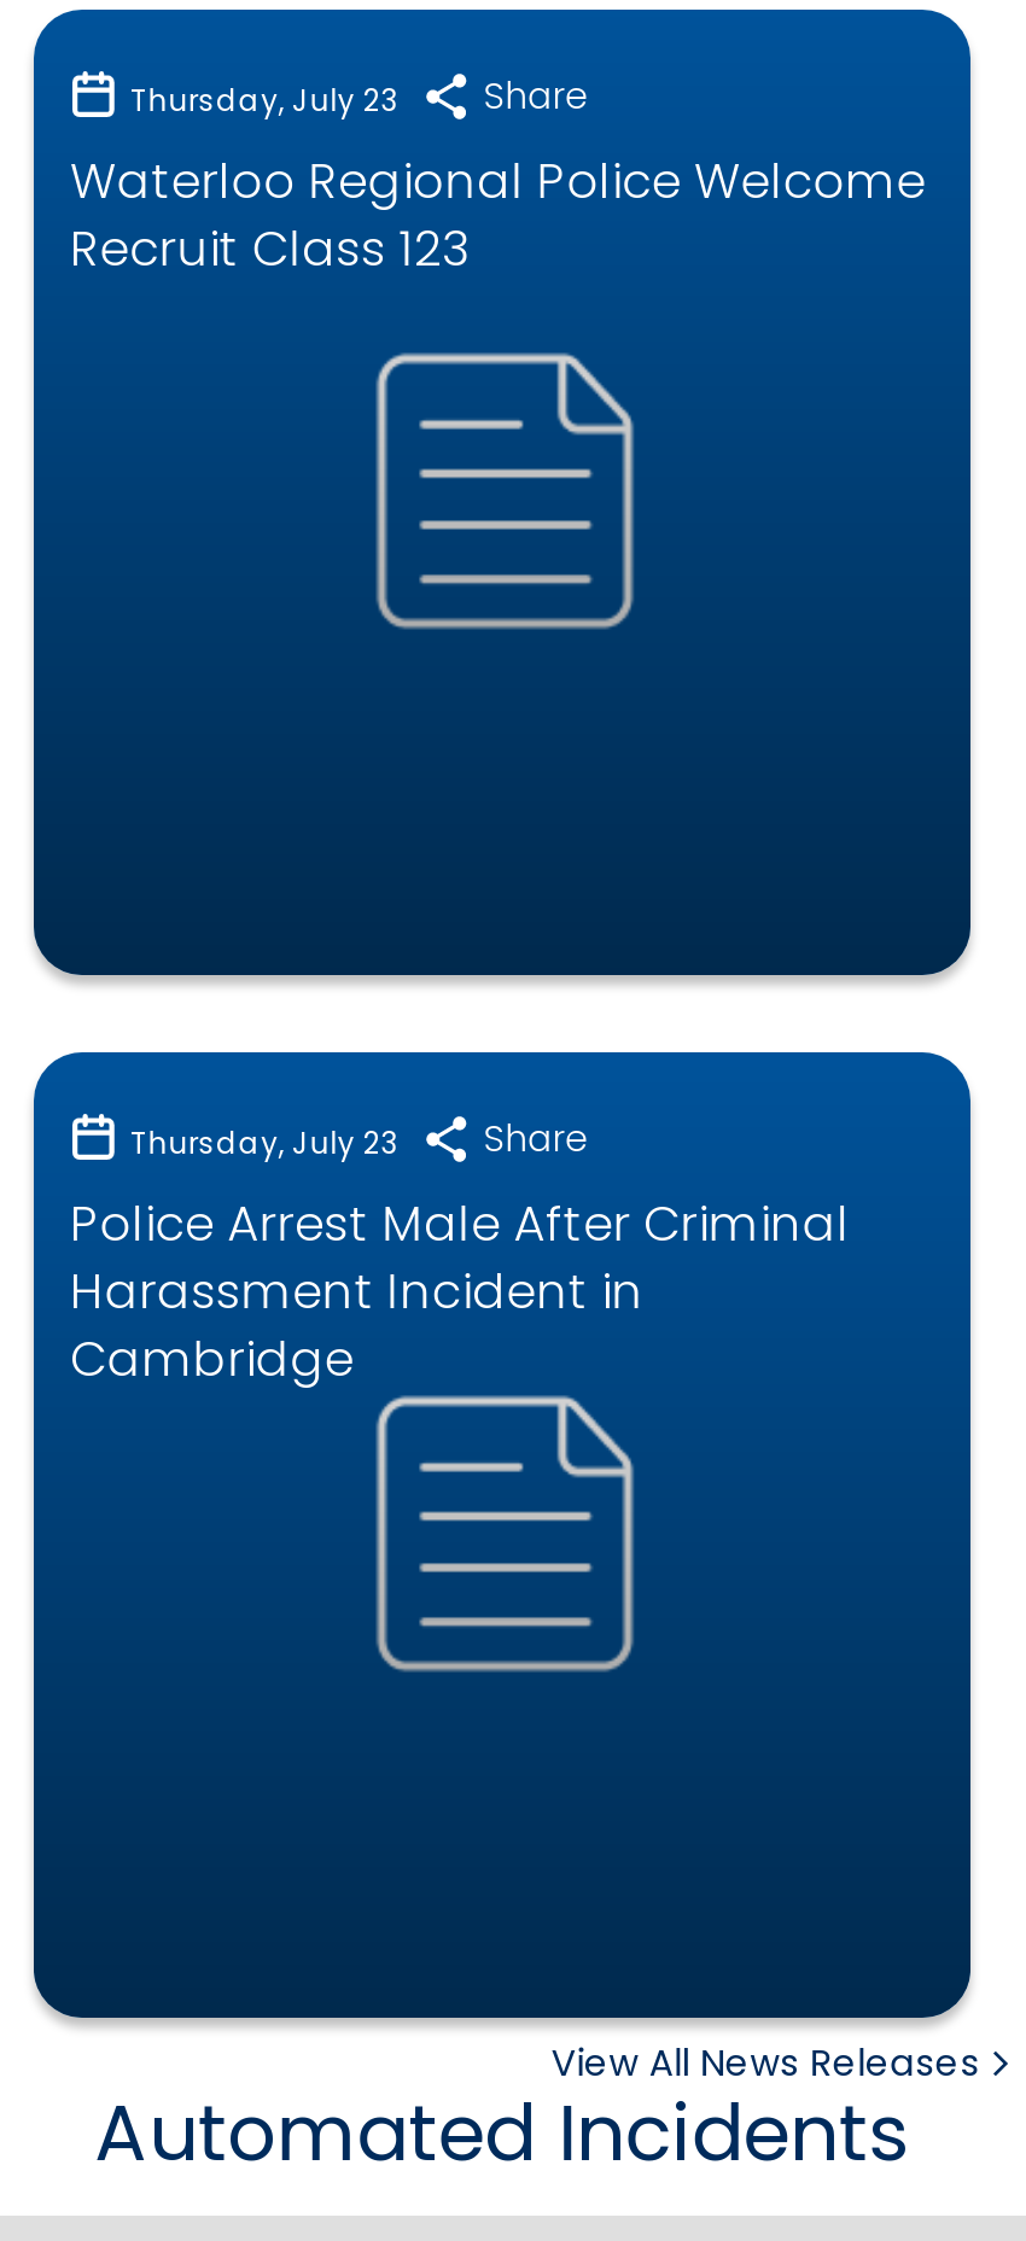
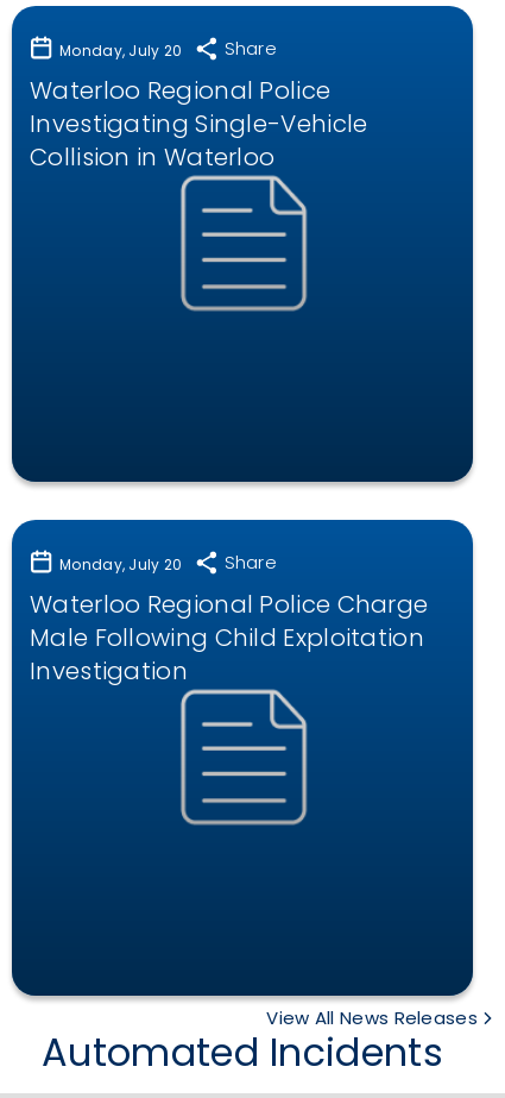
- Thursday, July 23
+ Monday, July 20

- Waterloo Regional Police Welcome
- Recruit Class 123
+ Waterloo Regional Police
+ Investigating Single-Vehicle
+ Collision in Waterloo

- Thursday, July 23
+ Monday, July 20

- Police Arrest Male After Criminal
- Harassment Incident in
- Cambridge
+ Waterloo Regional Police Charge
+ Male Following Child Exploitation
+ Investigation
